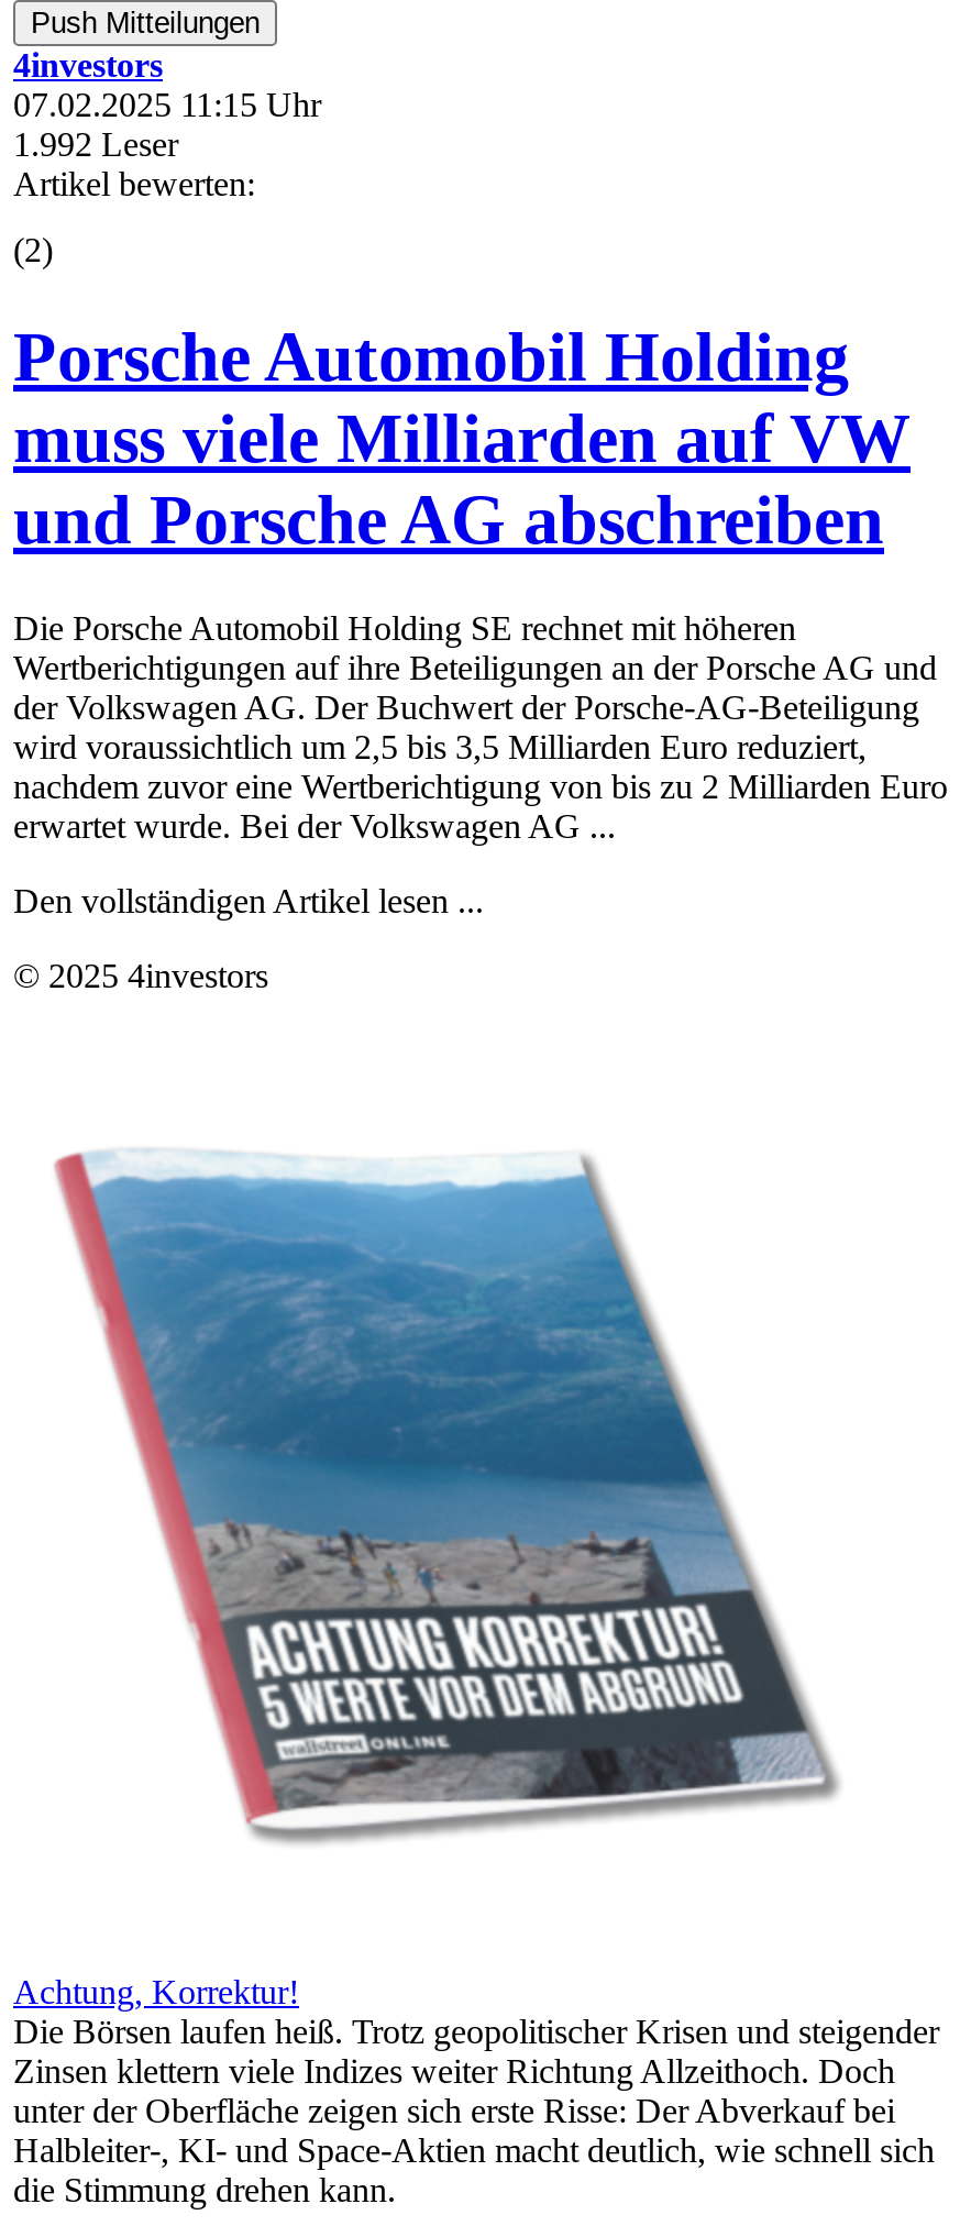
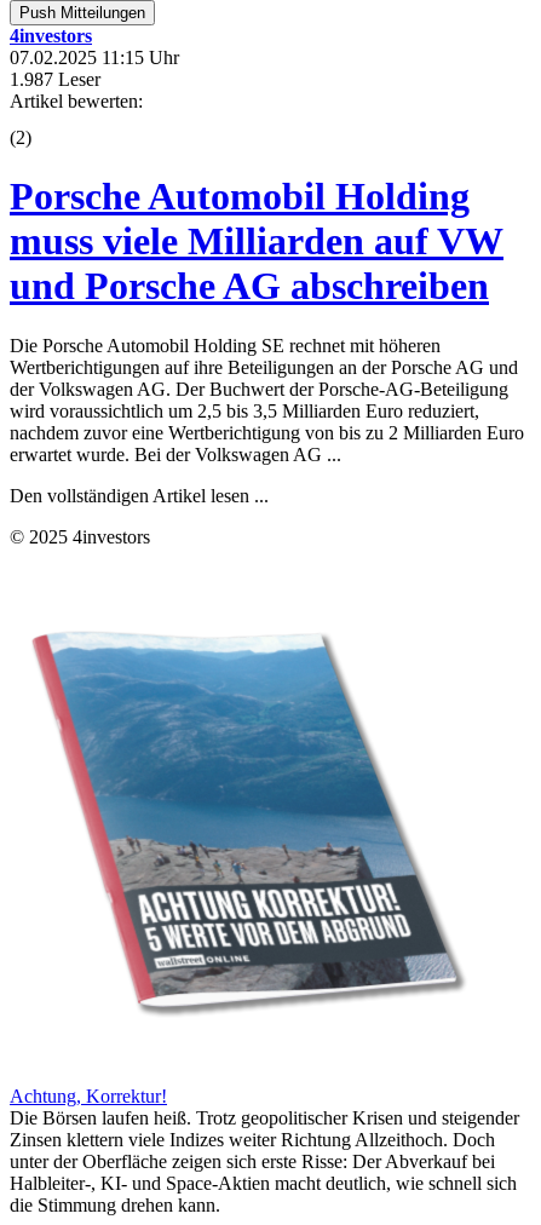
- 1.992 Leser
+ 1.987 Leser
